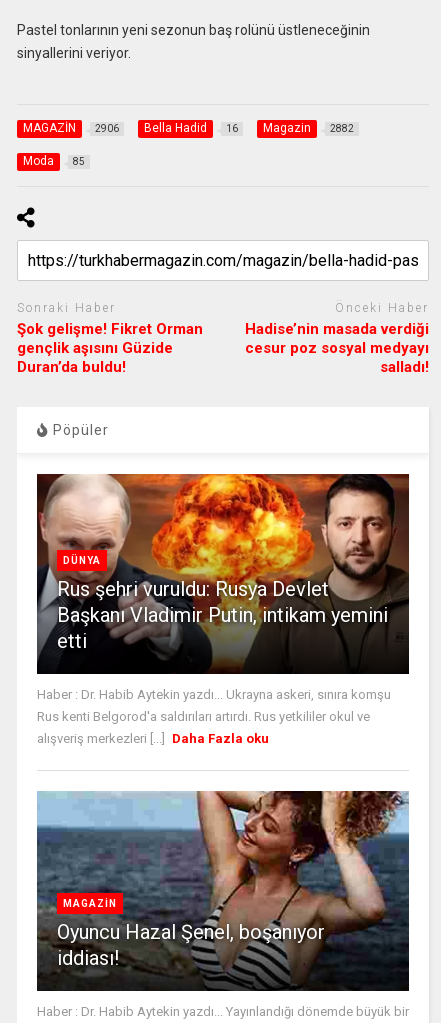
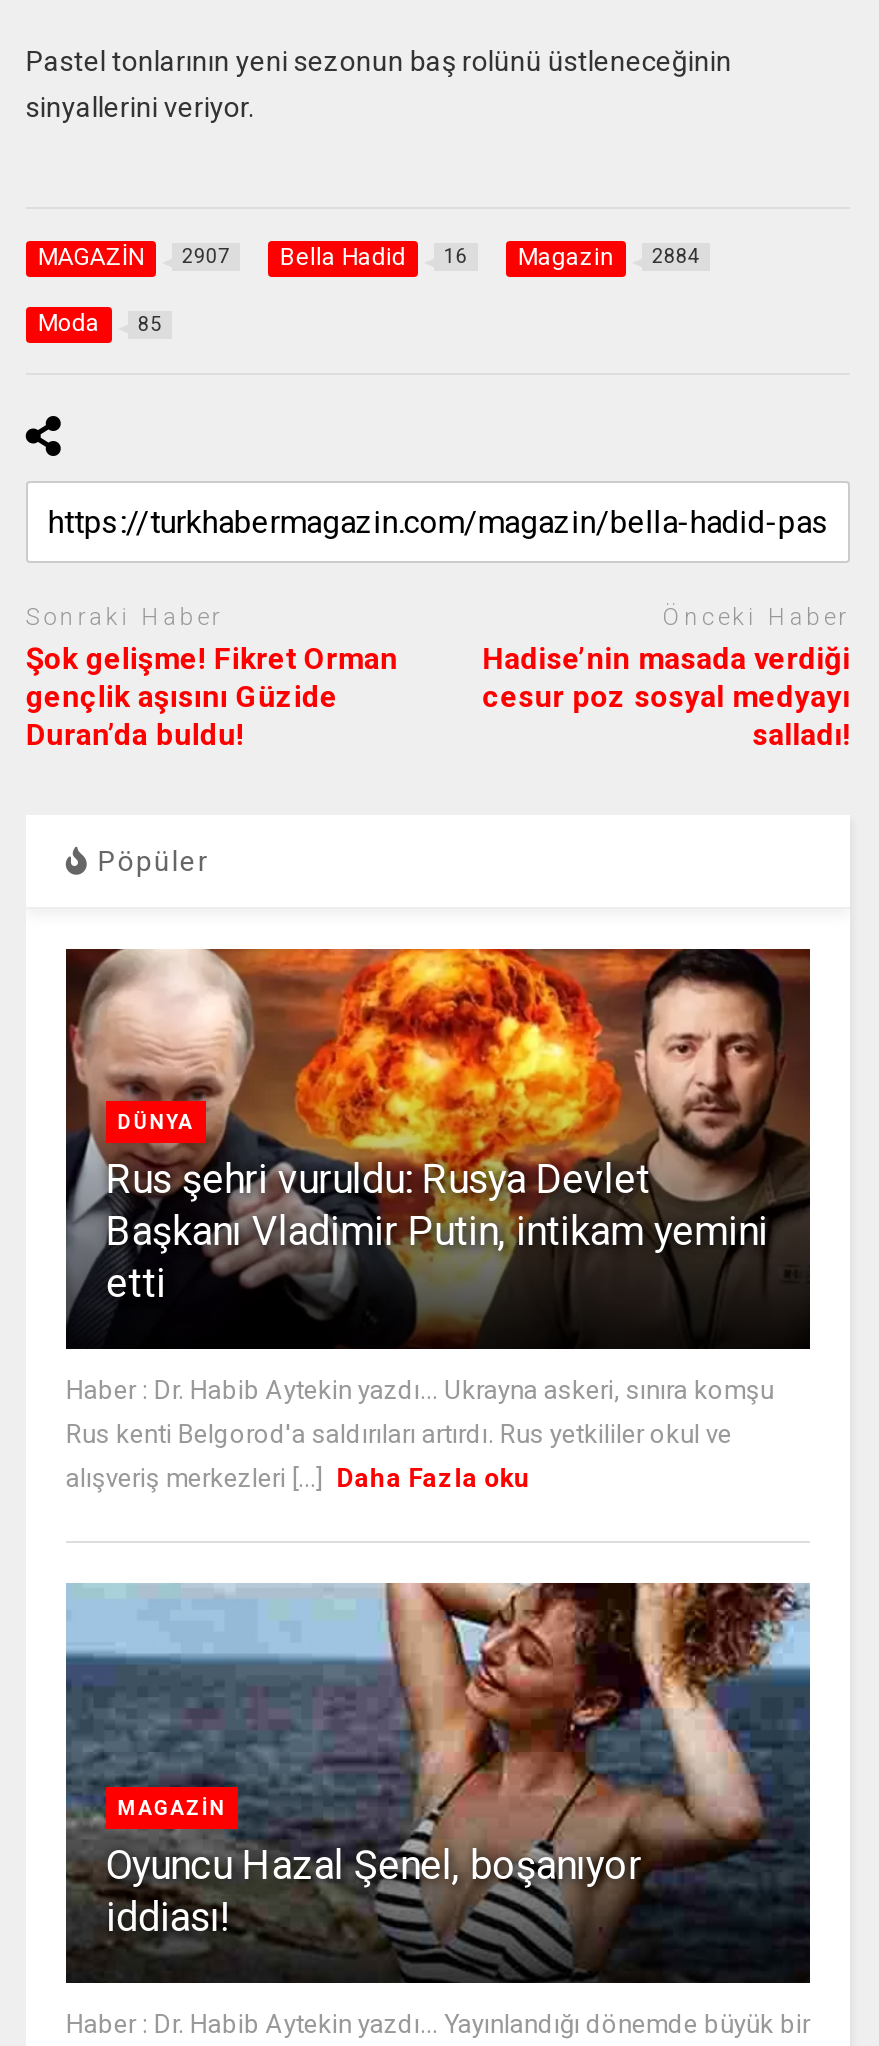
- MAGAZİN 2906
+ MAGAZİN 2907

- Magazin 2882
+ Magazin 2884
